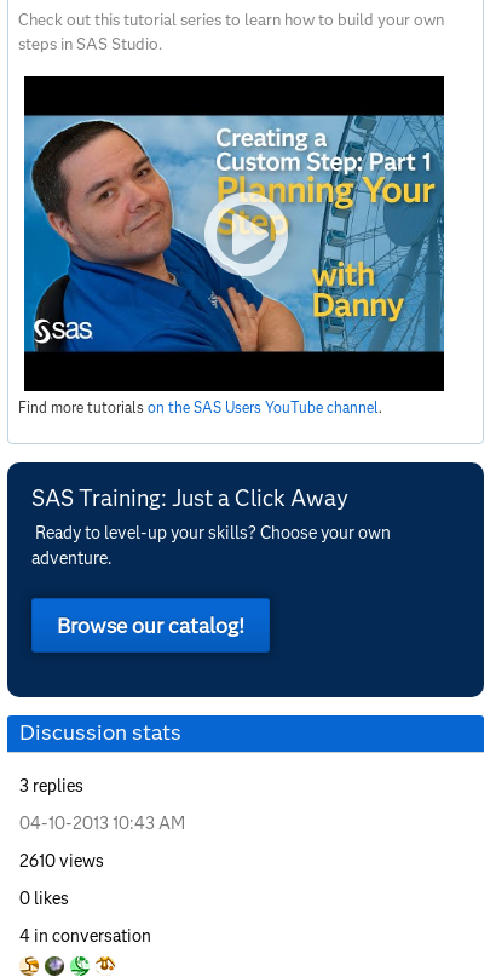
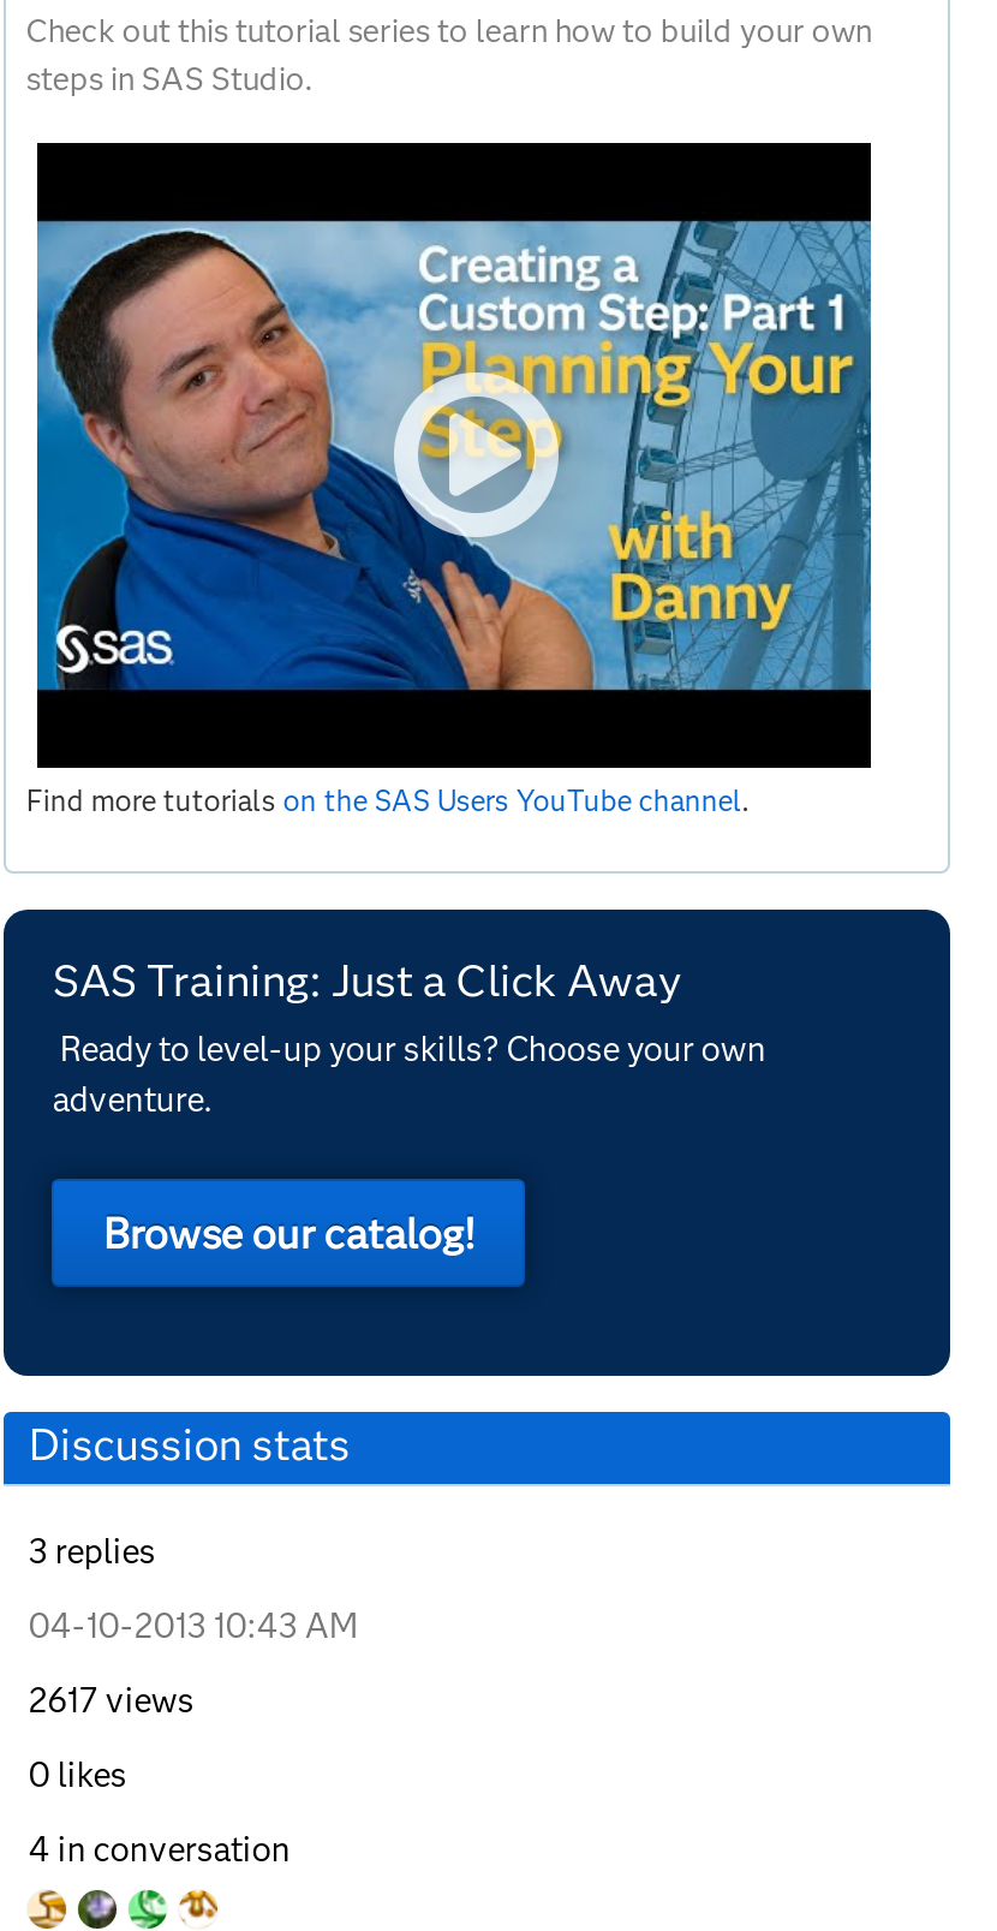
- 2610 views
+ 2617 views
